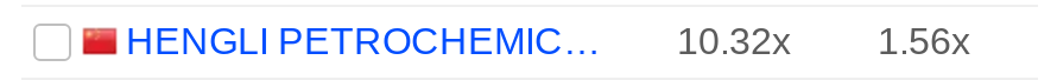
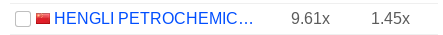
- 10.32x
- 1.56x
+ 9.61x
+ 1.45x
